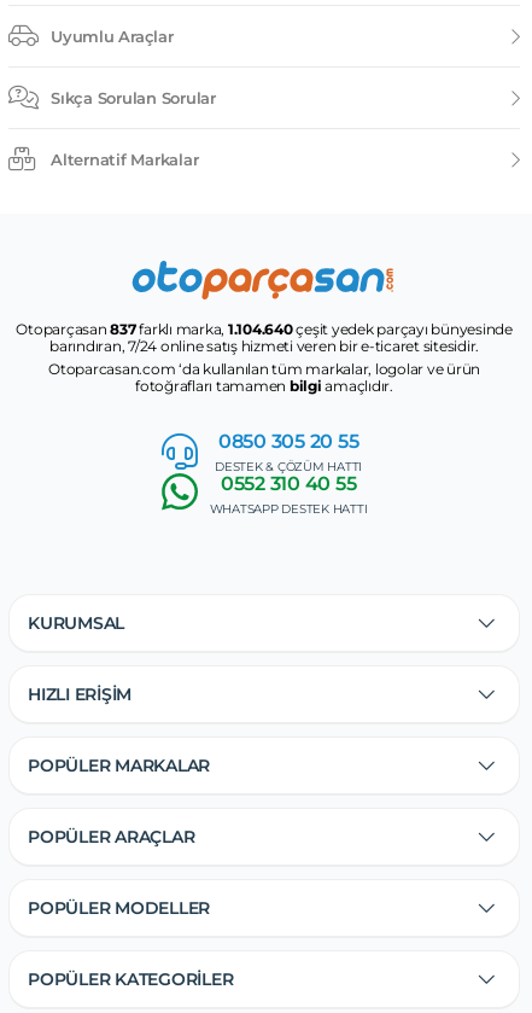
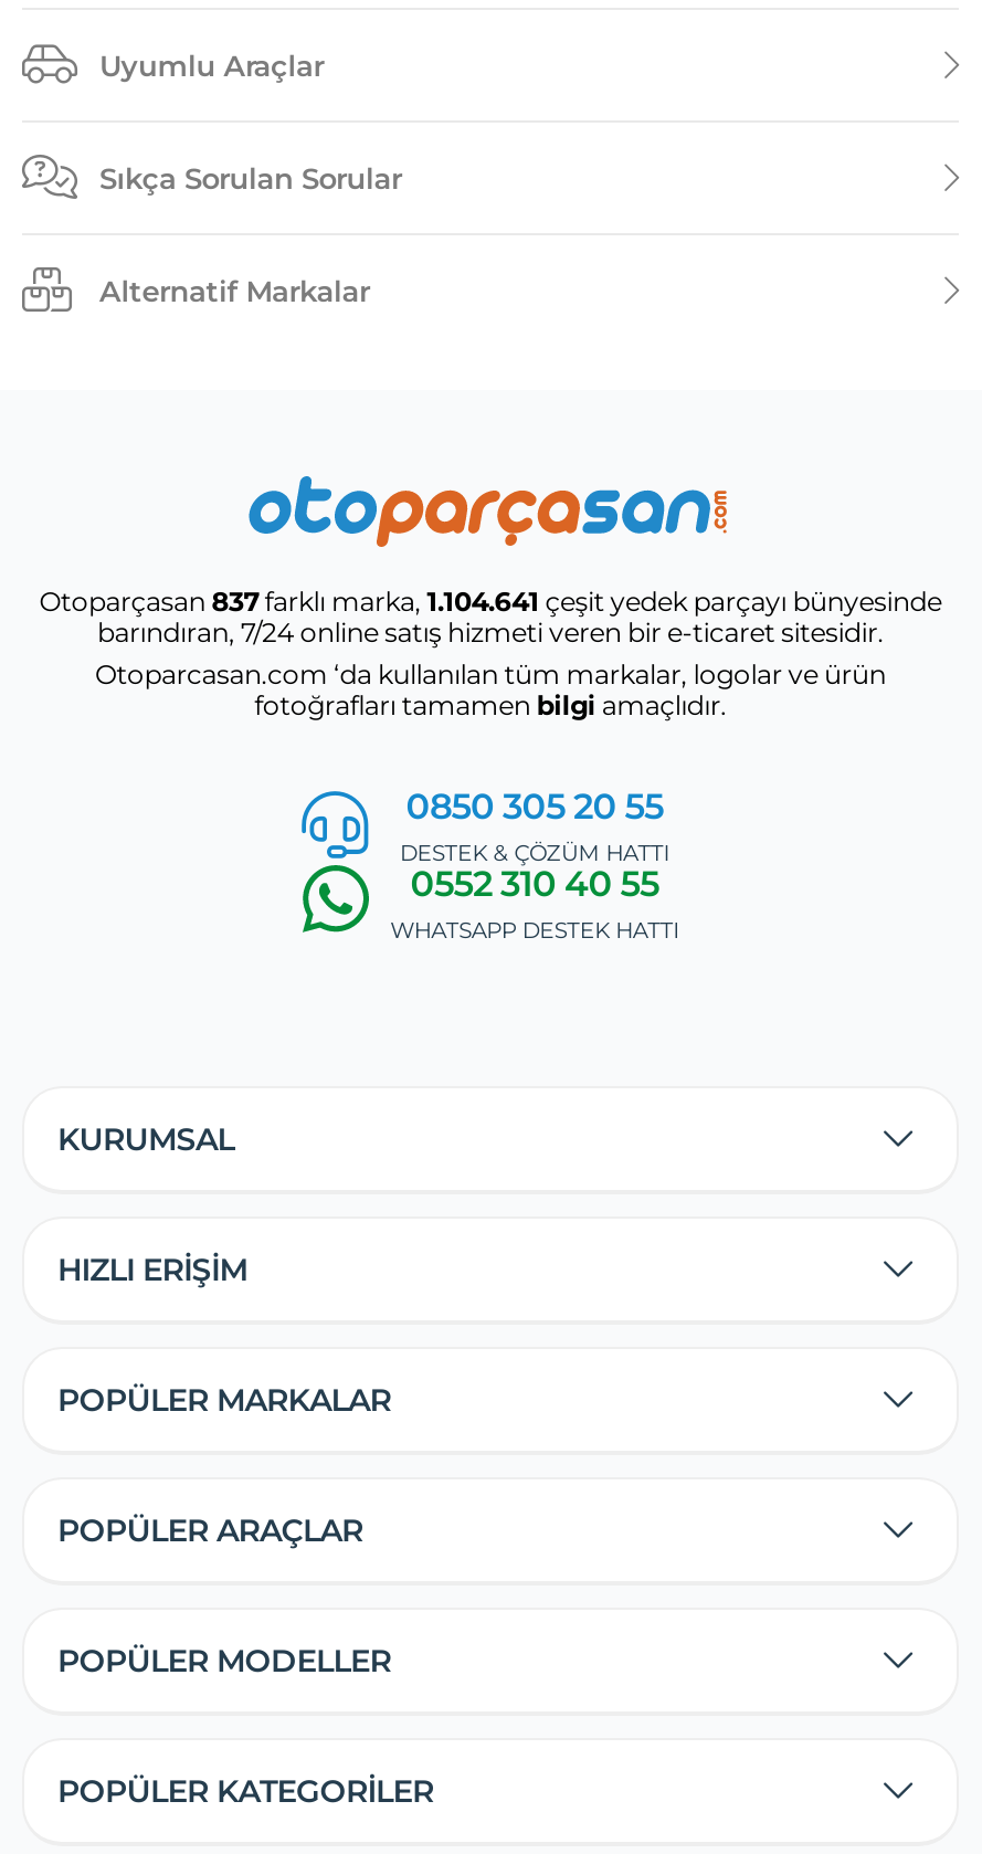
- Otoparçasan 837farklı marka, 1.104.640 çeşit yedek parçayı bünyesinde
+ Otoparçasan 837farklı marka, 1.104.641 çeşit yedek parçayı bünyesinde
